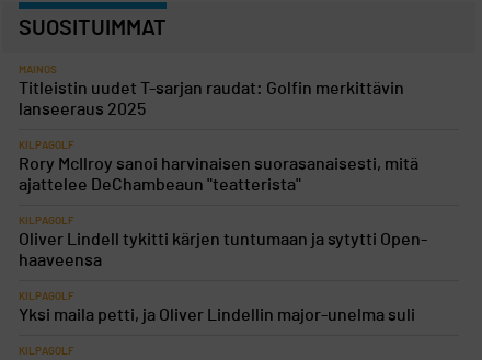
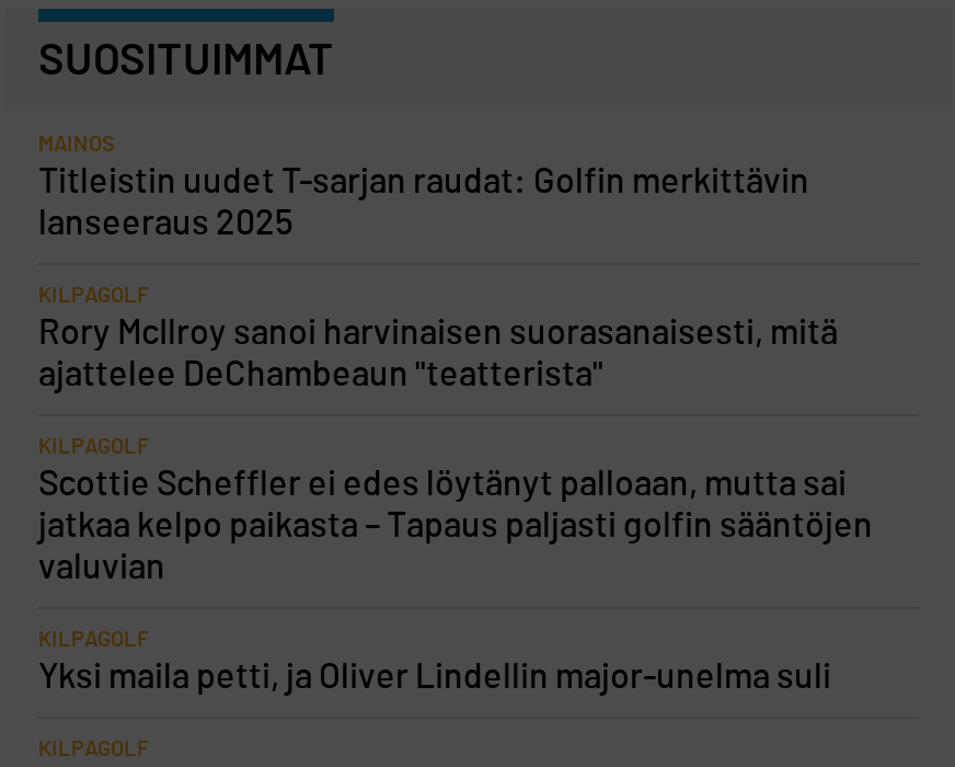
- Oliver Lindell tykitti kärjen tuntumaan ja sytytti Open-
- haaveensa
+ Scottie Scheffler ei edes löytänyt palloaan, mutta sai
+ jatkaa kelpo paikasta – Tapaus paljasti golfin sääntöjen
+ valuvian
